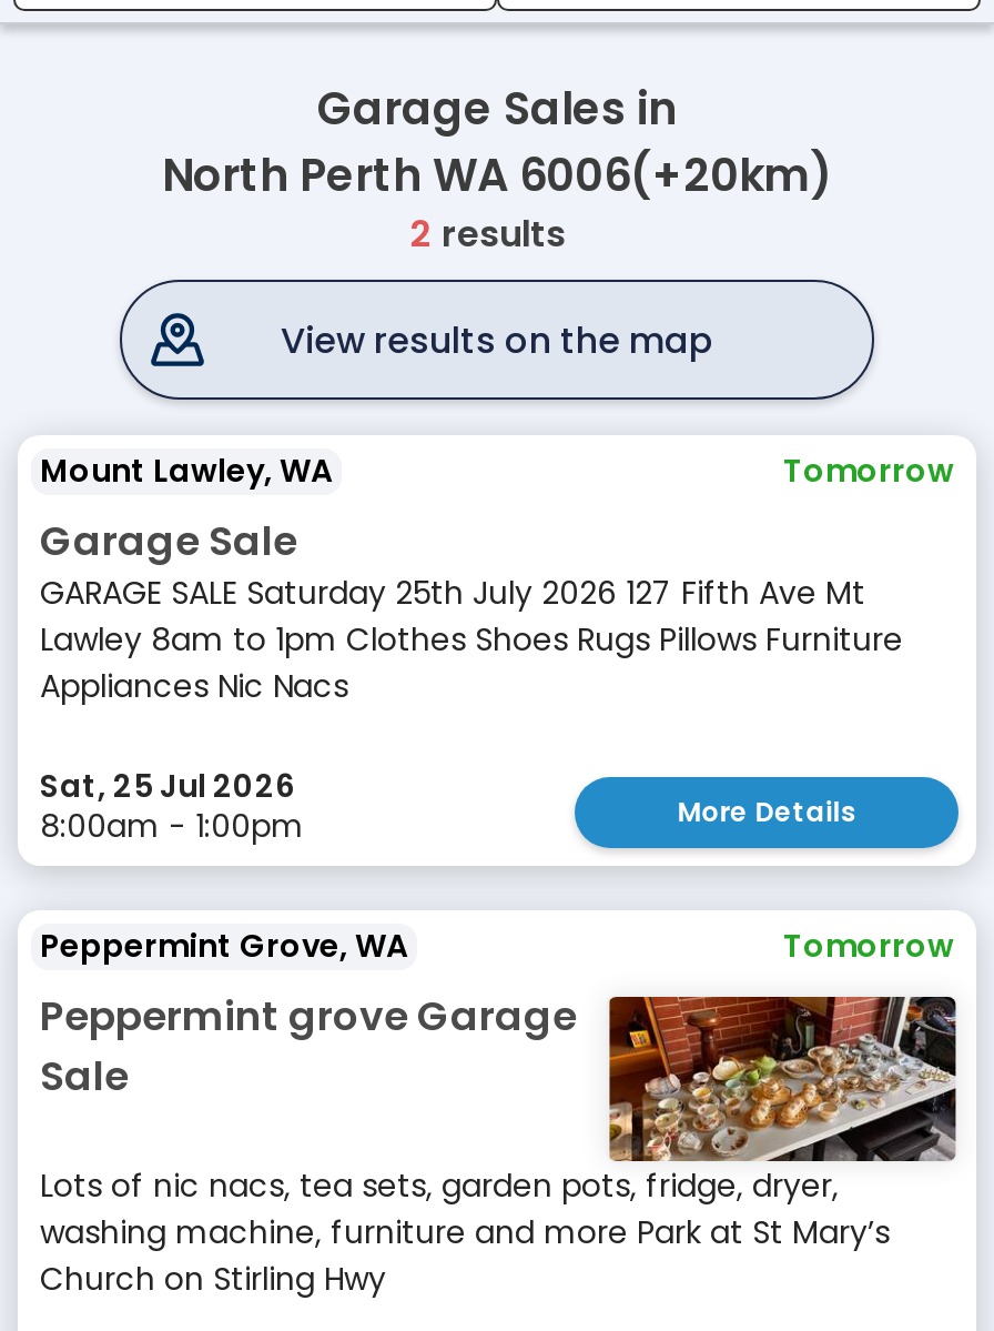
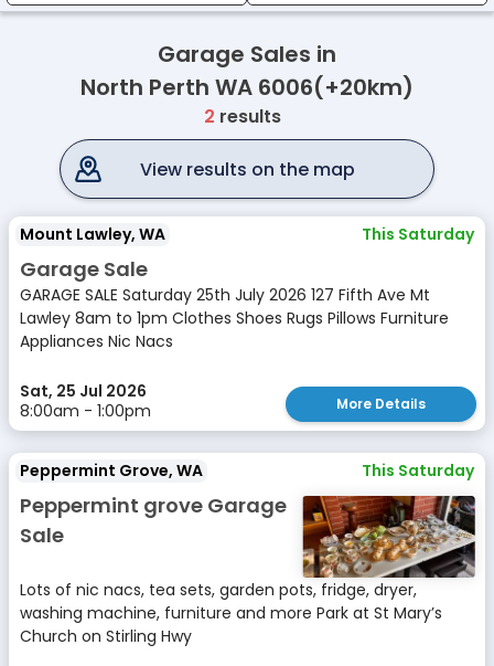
- Tomorrow
+ This Saturday

- Tomorrow
+ This Saturday
